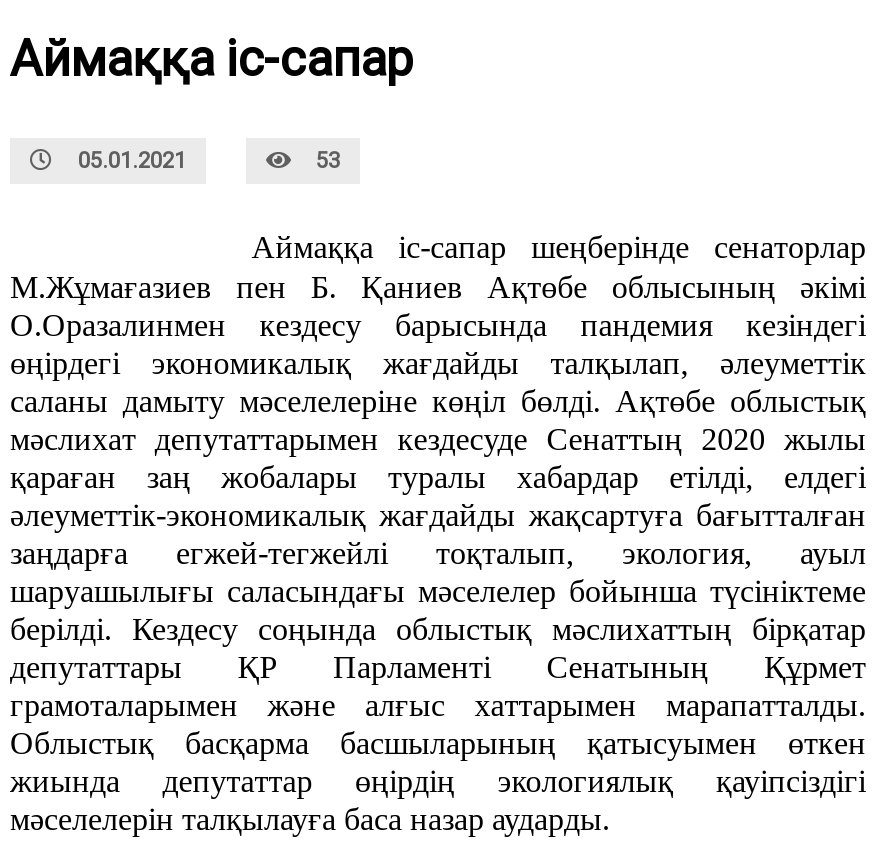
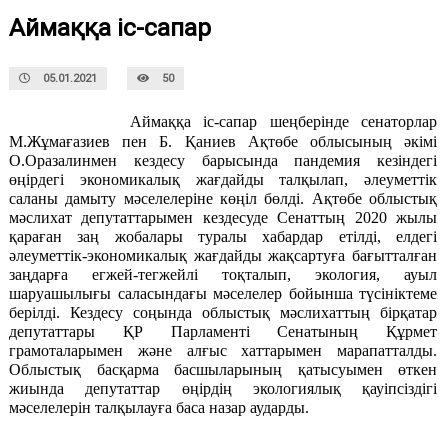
- 53
+ 50
